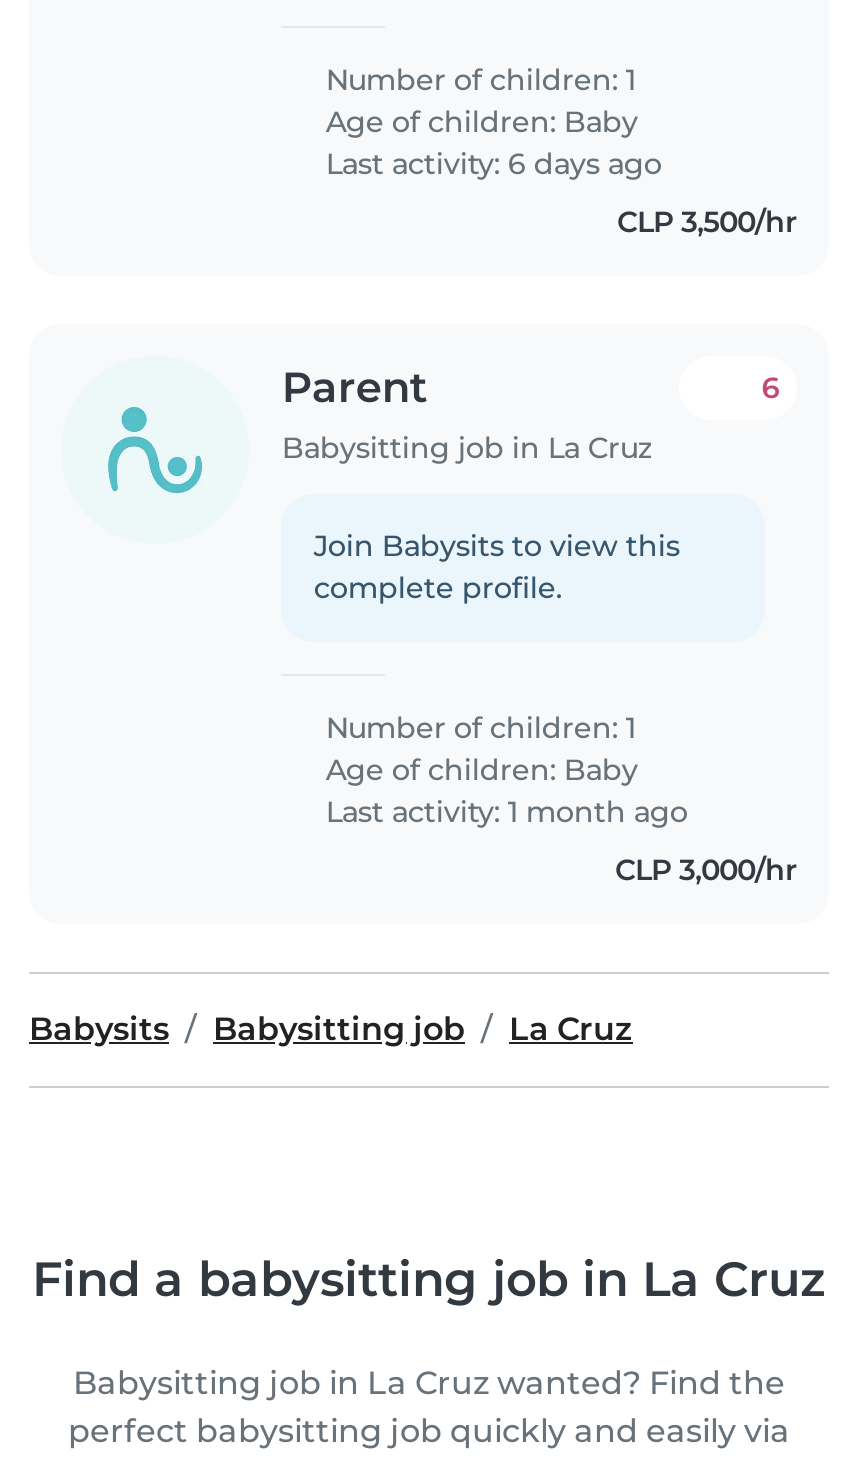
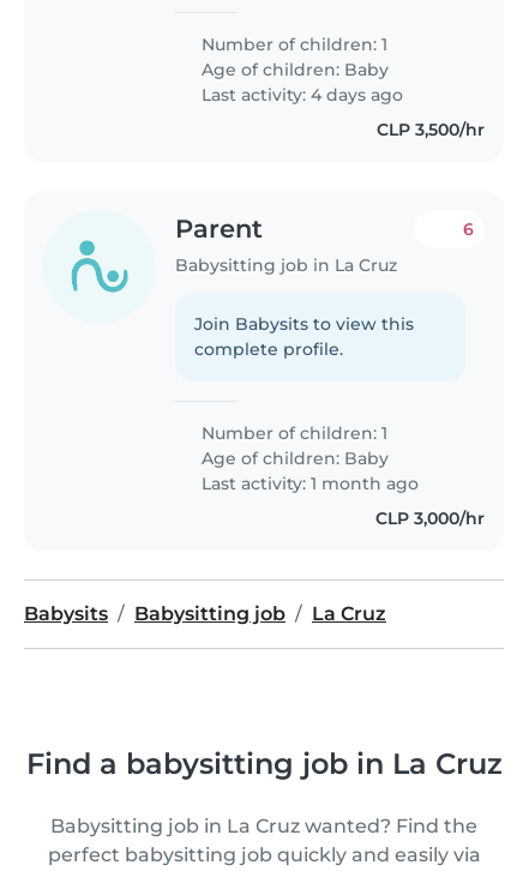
- Last activity: 6 days ago
+ Last activity: 4 days ago
